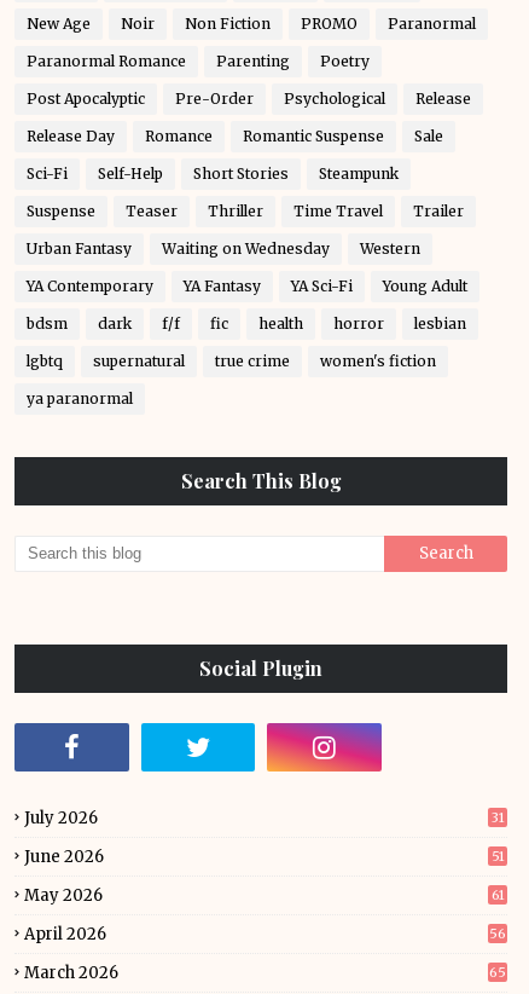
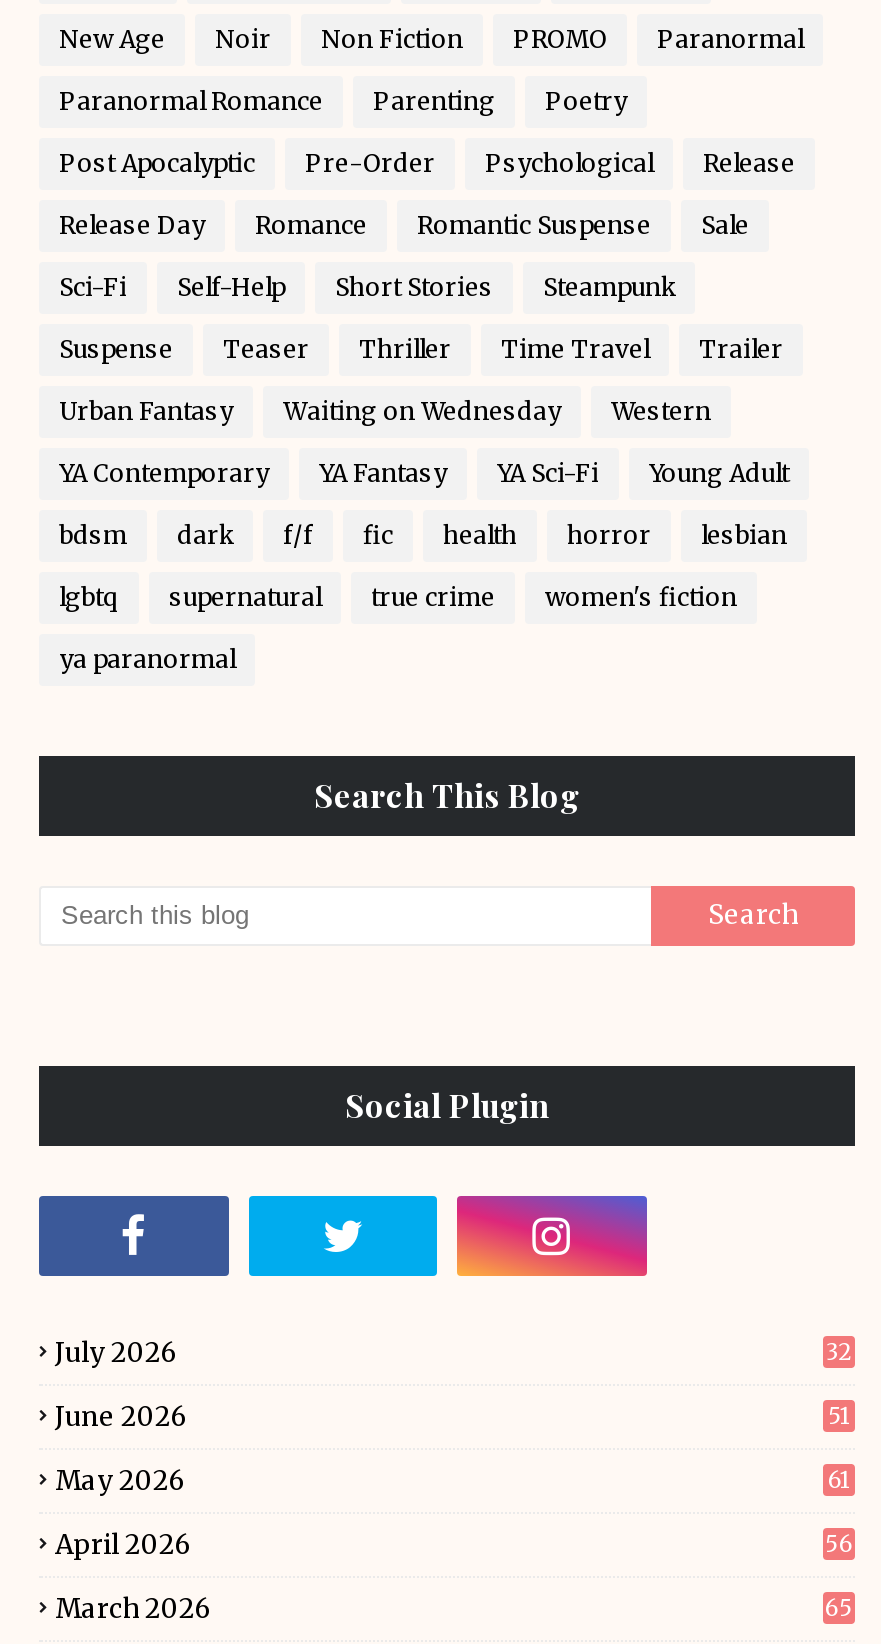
- 31
+ 32
